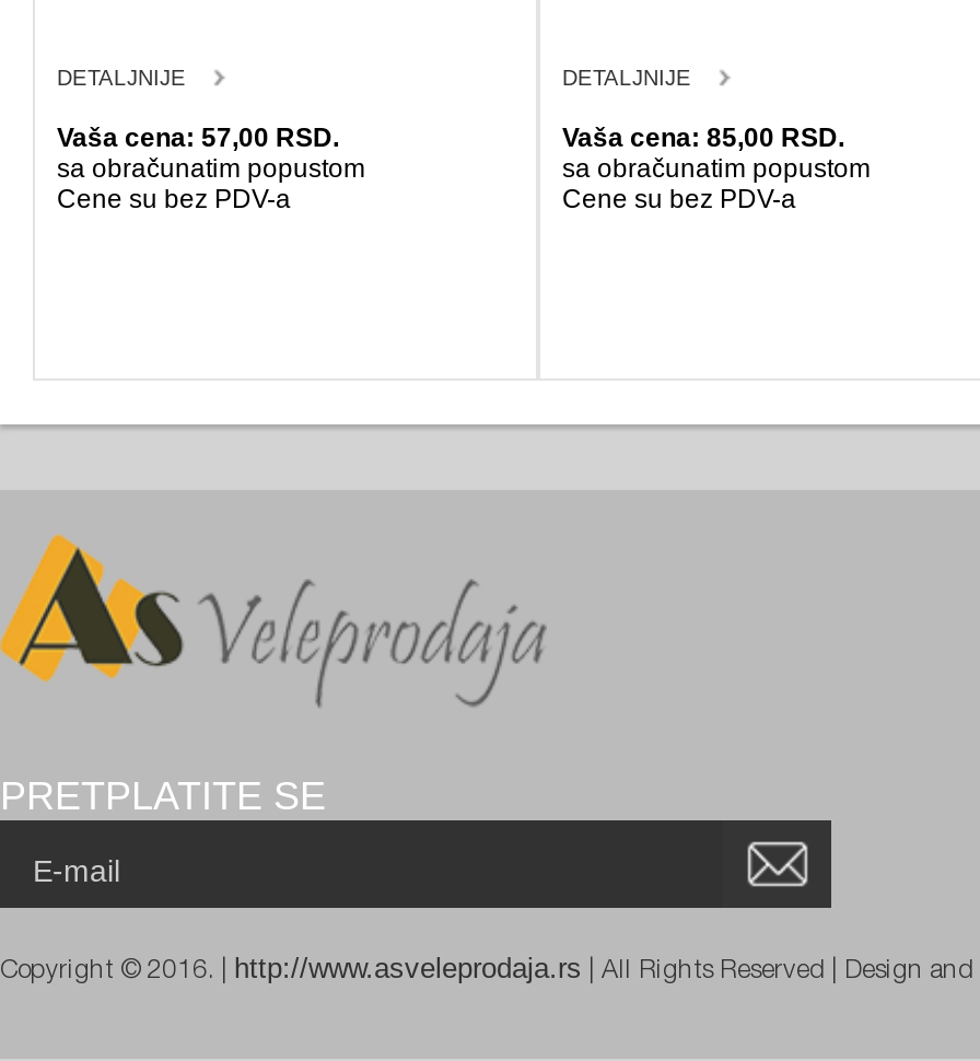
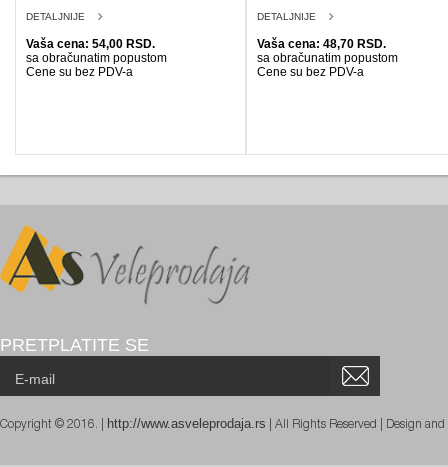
- Vaša cena: 57,00 RSD.
+ Vaša cena: 54,00 RSD.

- Vaša cena: 85,00 RSD.
+ Vaša cena: 48,70 RSD.
